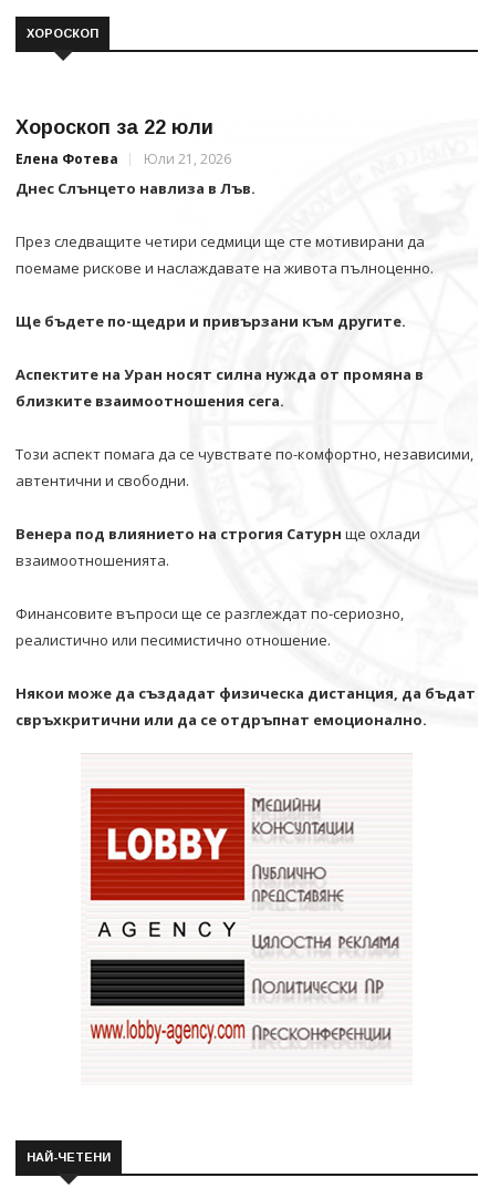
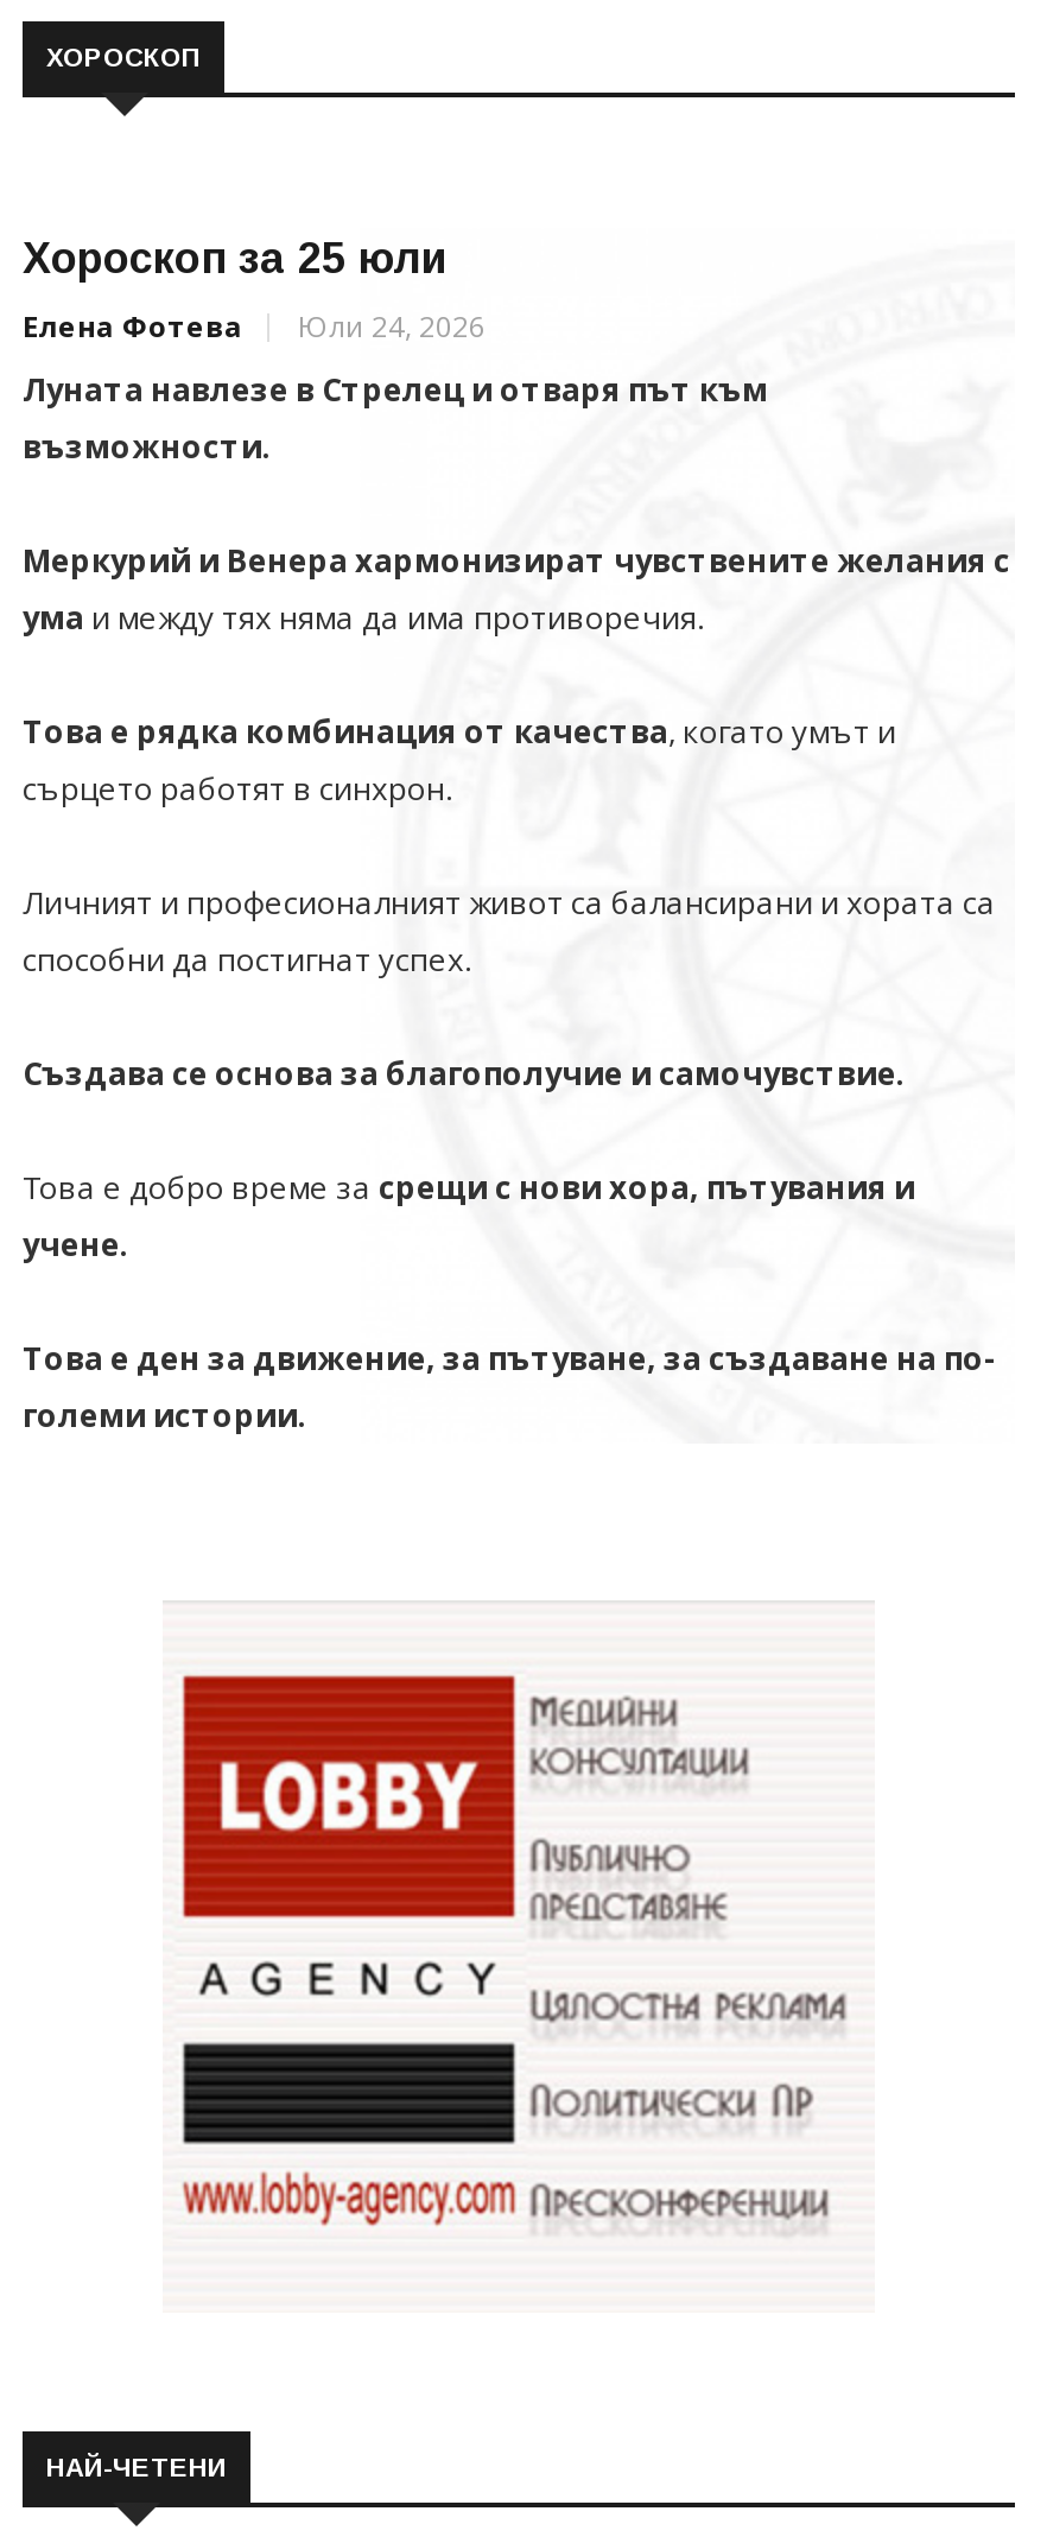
- Хороскоп за 22 юли
+ Хороскоп за 25 юли

- Юли 21, 2026
- Днес Слънцето навлиза в Лъв.
- През следващите четири седмици ще сте мотивирани да
- поемаме рискове и наслаждавате на живота пълноценно.
- Ще бъдете по-щедри и привързани към другите.
- Аспектите на Уран носят силна нужда от промяна в
- близките взаимоотношения сега.
- Този аспект помага да се чувствате по-комфортно, независими,
- автентични и свободни.
- Венера под влиянието на строгия Сатурн ще охлади
- взаимоотношенията.
- Финансовите въпроси ще се разглеждат по-сериозно,
- реалистично или песимистично отношение.
- Някои може да създадат физическа дистанция, да бъдат
- свръхкритични или да се отдръпнат емоционално.
+ Юли 24, 2026
+ Луната навлезе в Стрелец и отваря път към
+ възможности.
+ Меркурий и Венера хармонизират чувствените желания с
+ ума и между тях няма да има противоречия.
+ Това е рядка комбинация от качества, когато умът и
+ сърцето работят в синхрон.
+ Личният и професионалният живот са балансирани и хората са
+ способни да постигнат успех.
+ Създава се основа за благополучие и самочувствие.
+ Това е добро време за срещи с нови хора, пътувания и
+ учене.
+ Това е ден за движение, за пътуване, за създаване на по-
+ големи истории.
